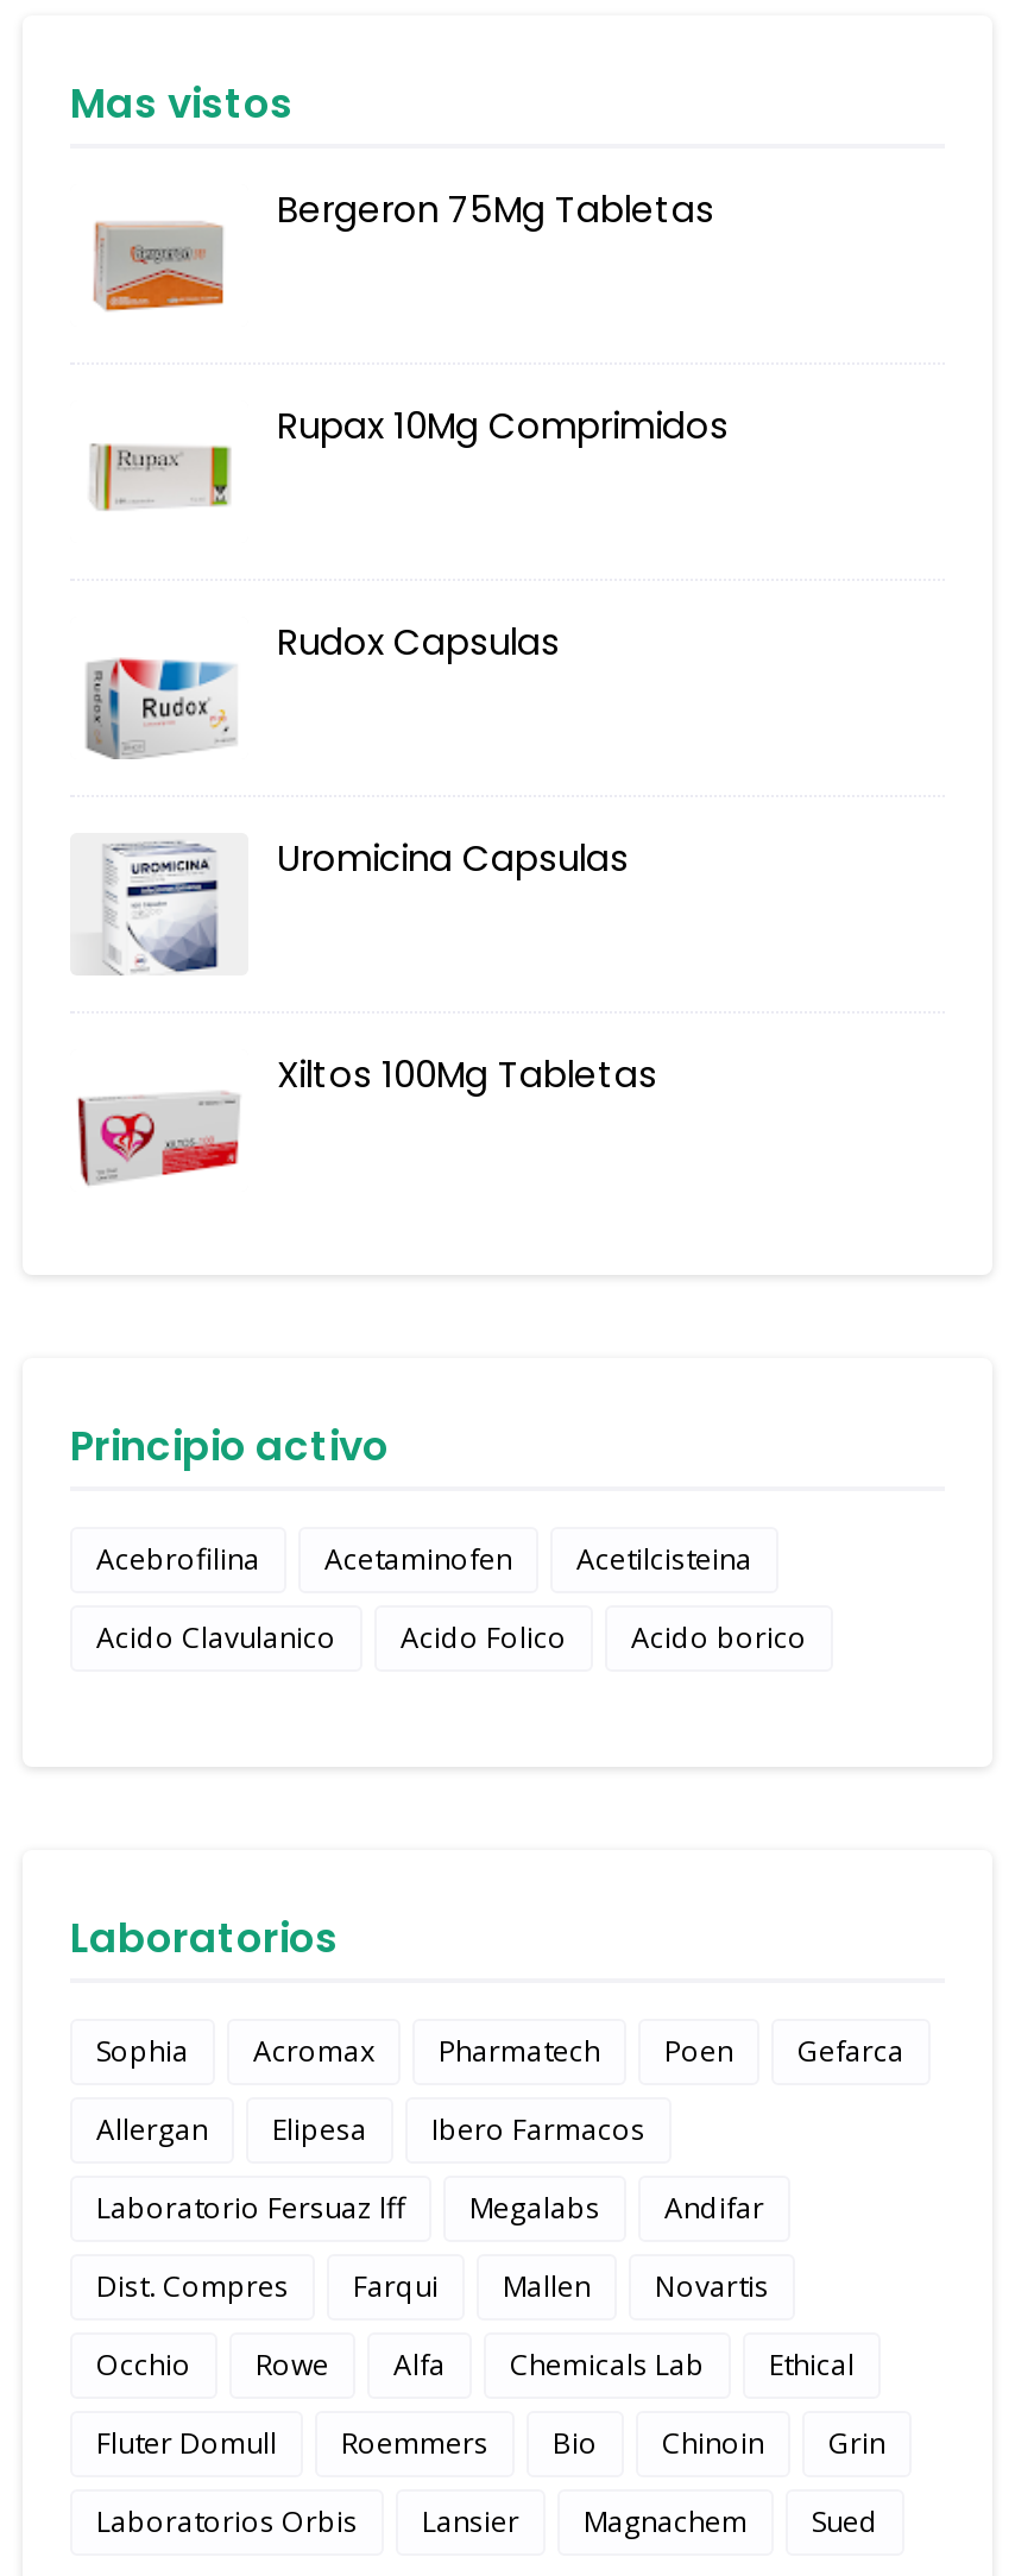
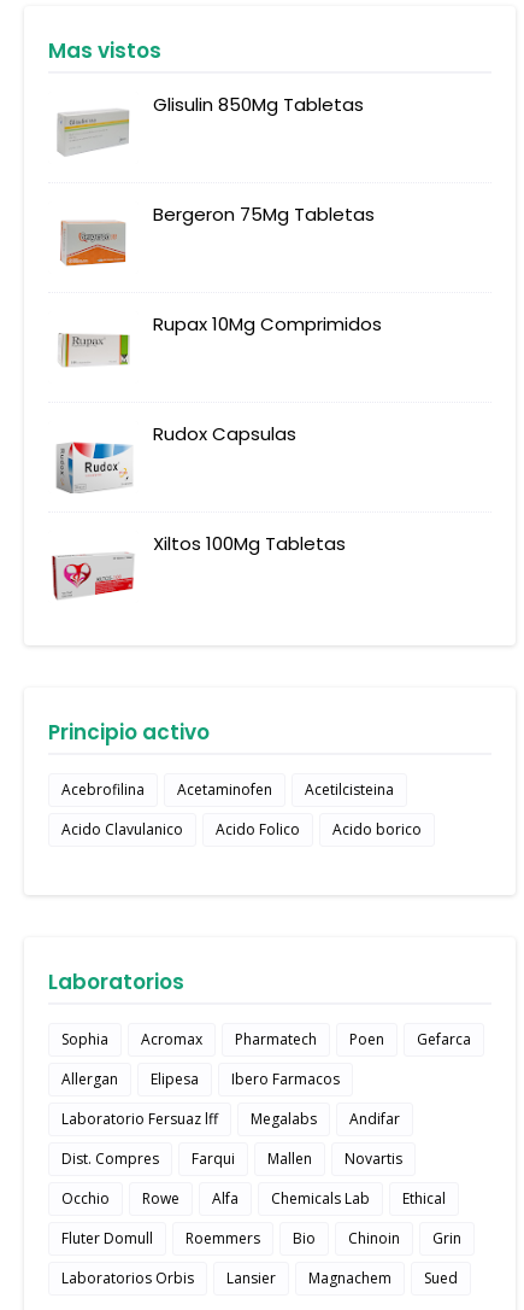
+ [image]
+ Glisulin 850Mg Tabletas

moved down: [image] | Bergeron 75Mg Tabletas | Rupax 10Mg Comprimidos | Rudox Capsulas

moved down: [image]

- [image]
- Uromicina Capsulas
